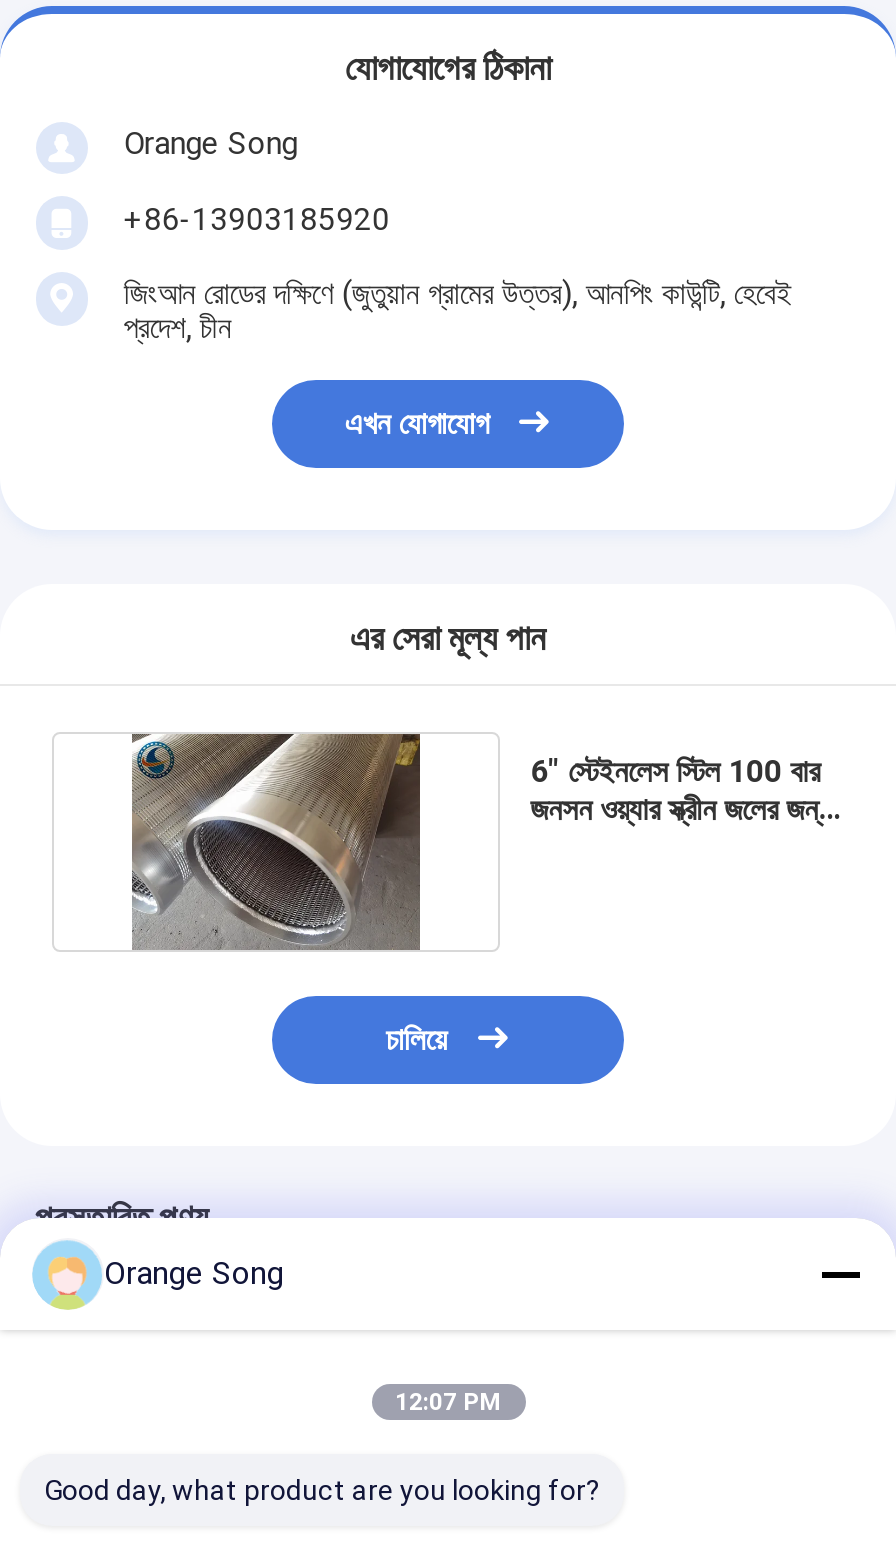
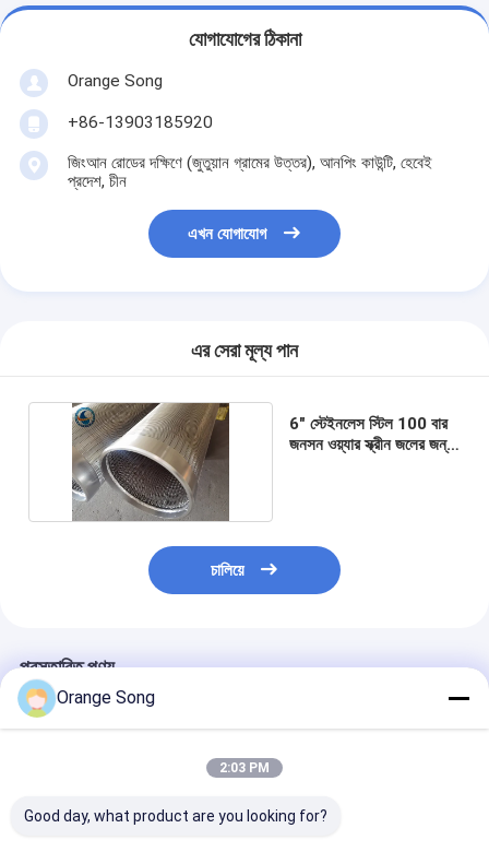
- 12:07 PM
+ 2:03 PM
